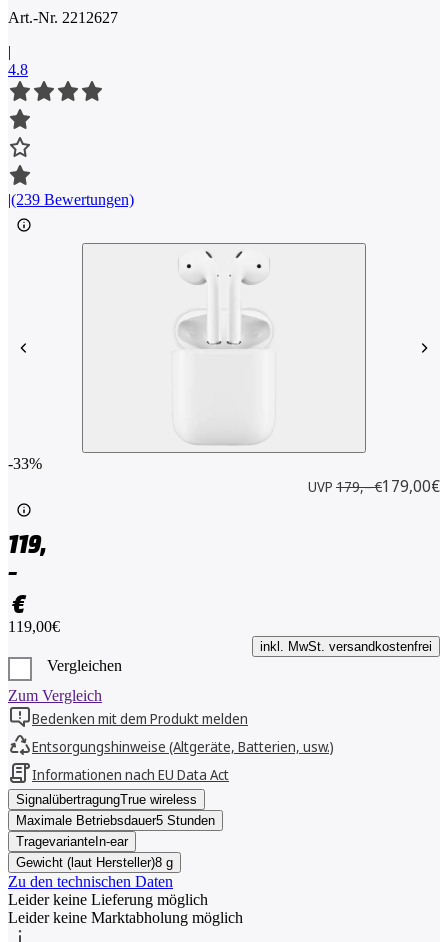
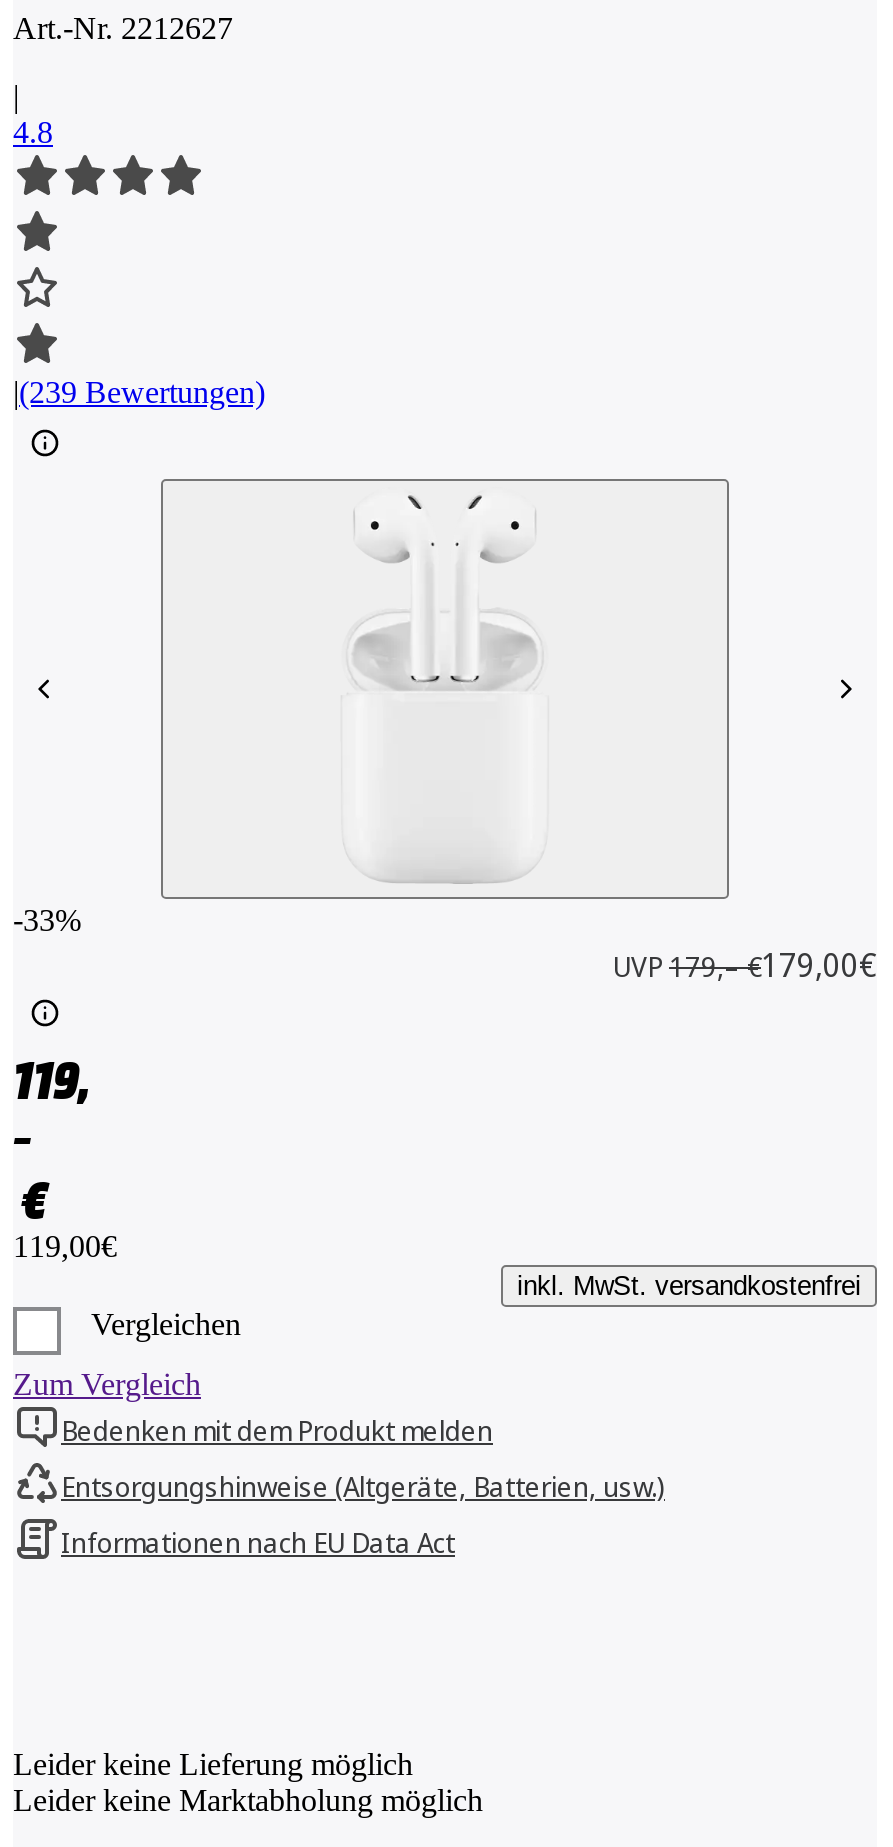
- SignalübertragungTrue wireless
- Maximale Betriebsdauer5 Stunden
- TragevarianteIn-ear
- Gewicht (laut Hersteller)8 g
- Zu den technischen Daten
